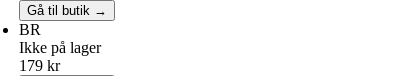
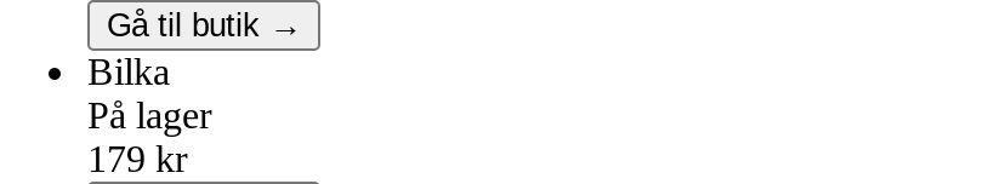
- BR
- Ikke på lager
+ Bilka
+ På lager
